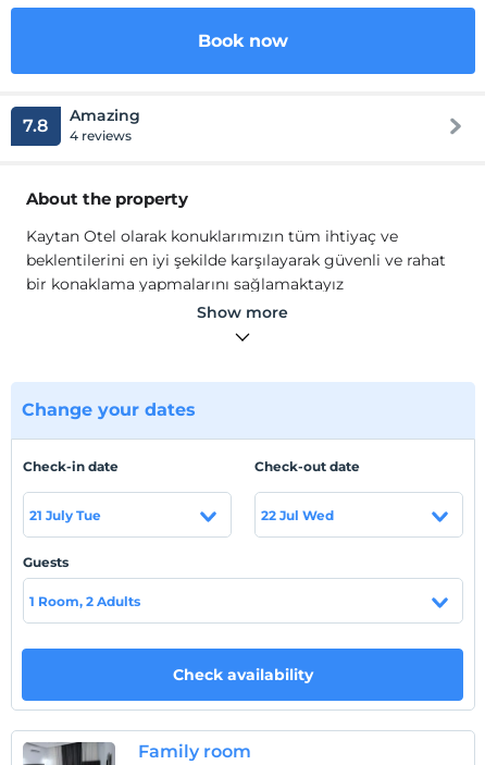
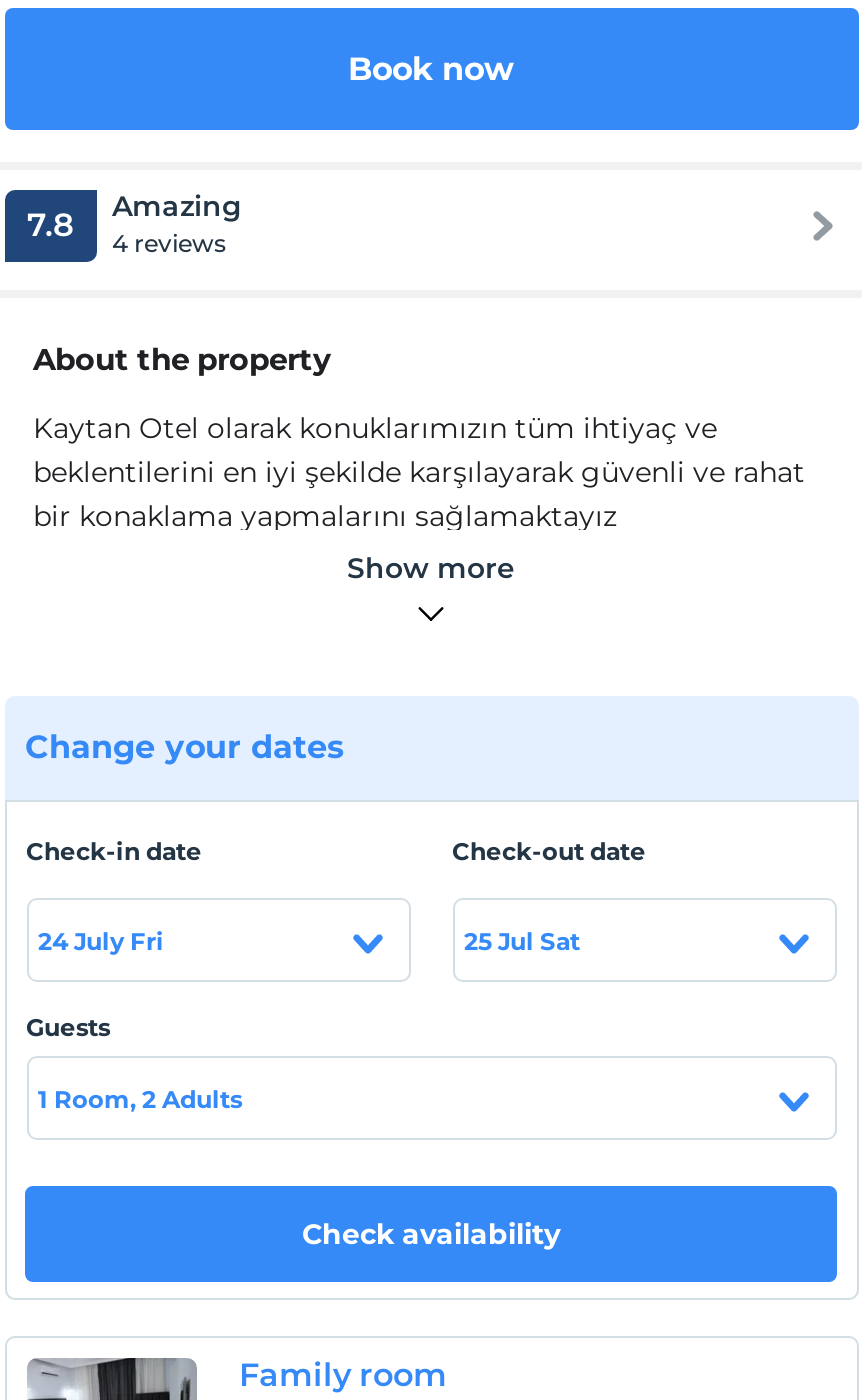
- 21 July Tue
+ 24 July Fri

- 22 Jul Wed
+ 25 Jul Sat
